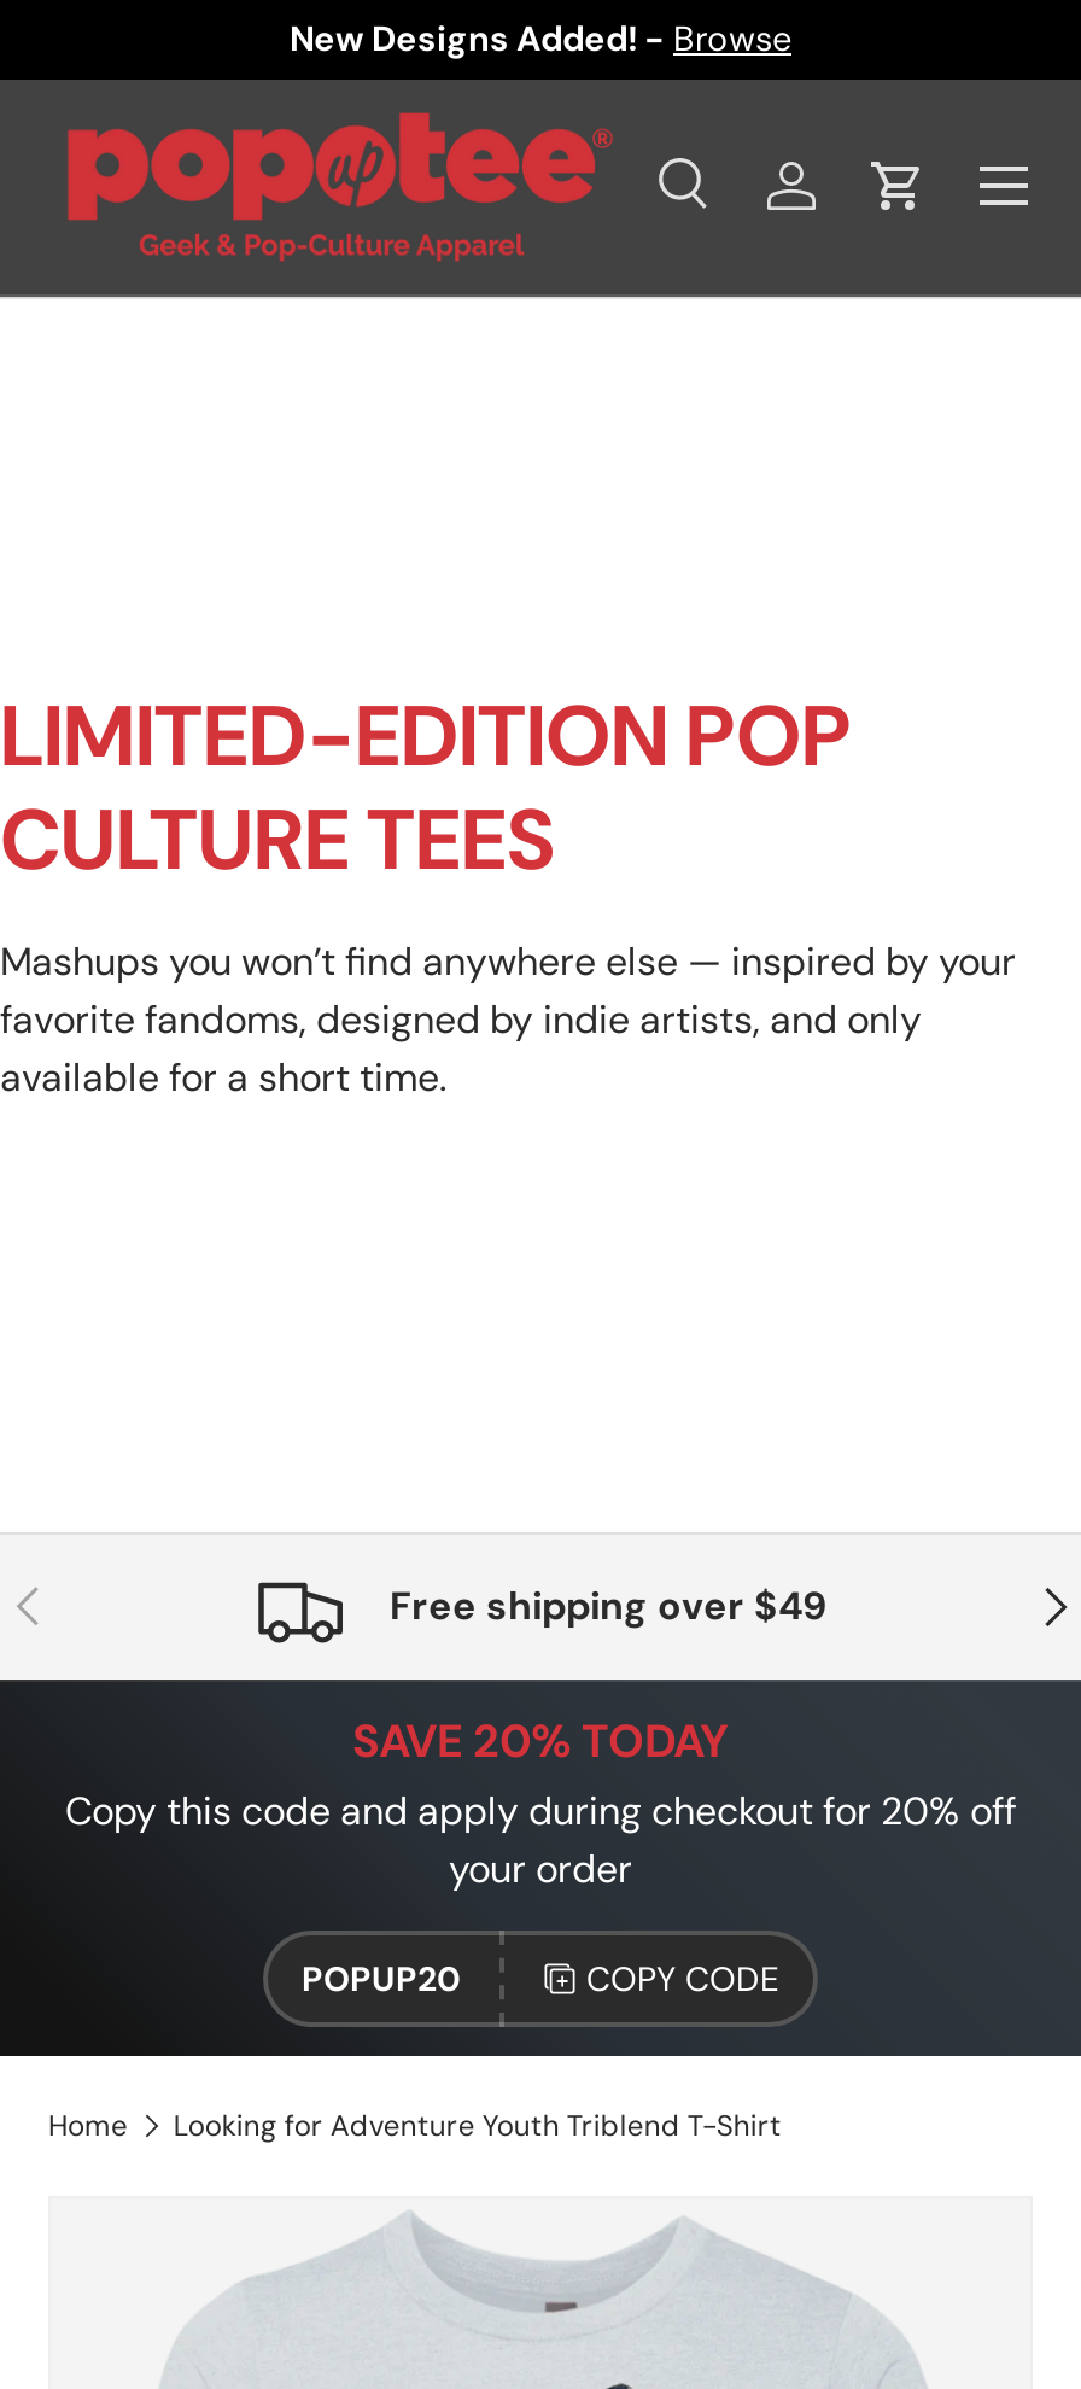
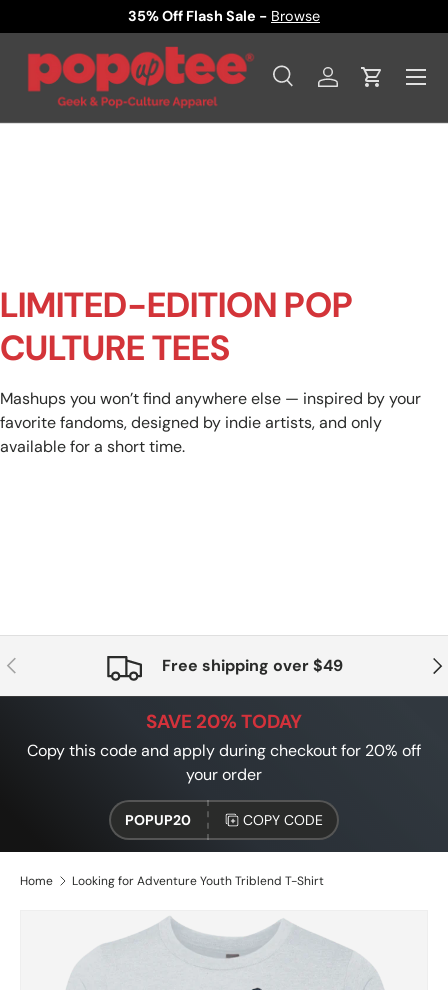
- New Designs Added! - Browse
+ 35% Off Flash Sale - Browse
